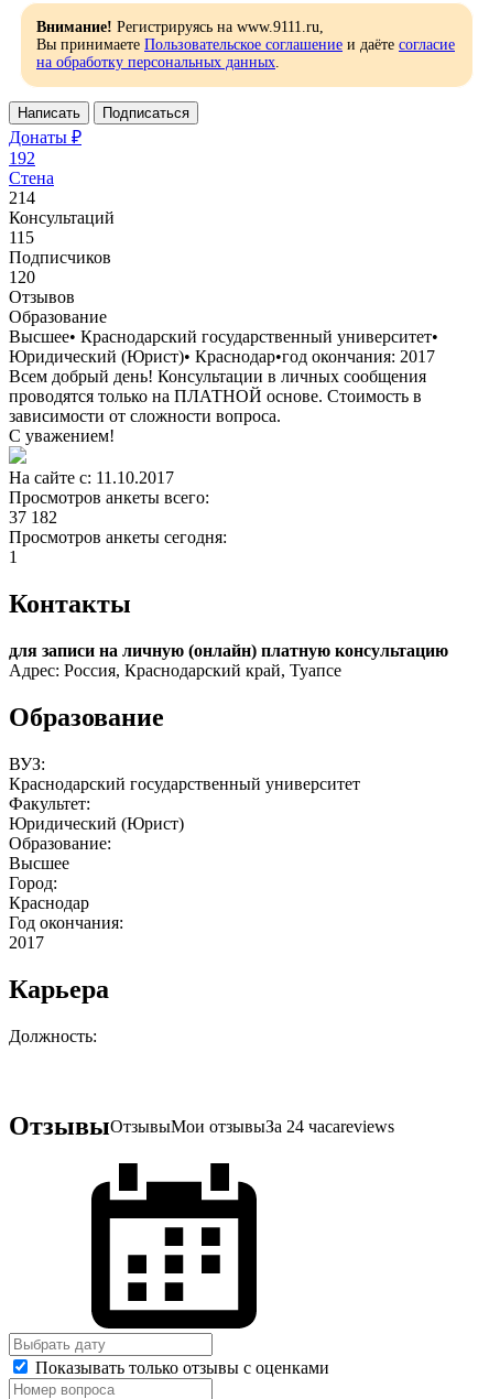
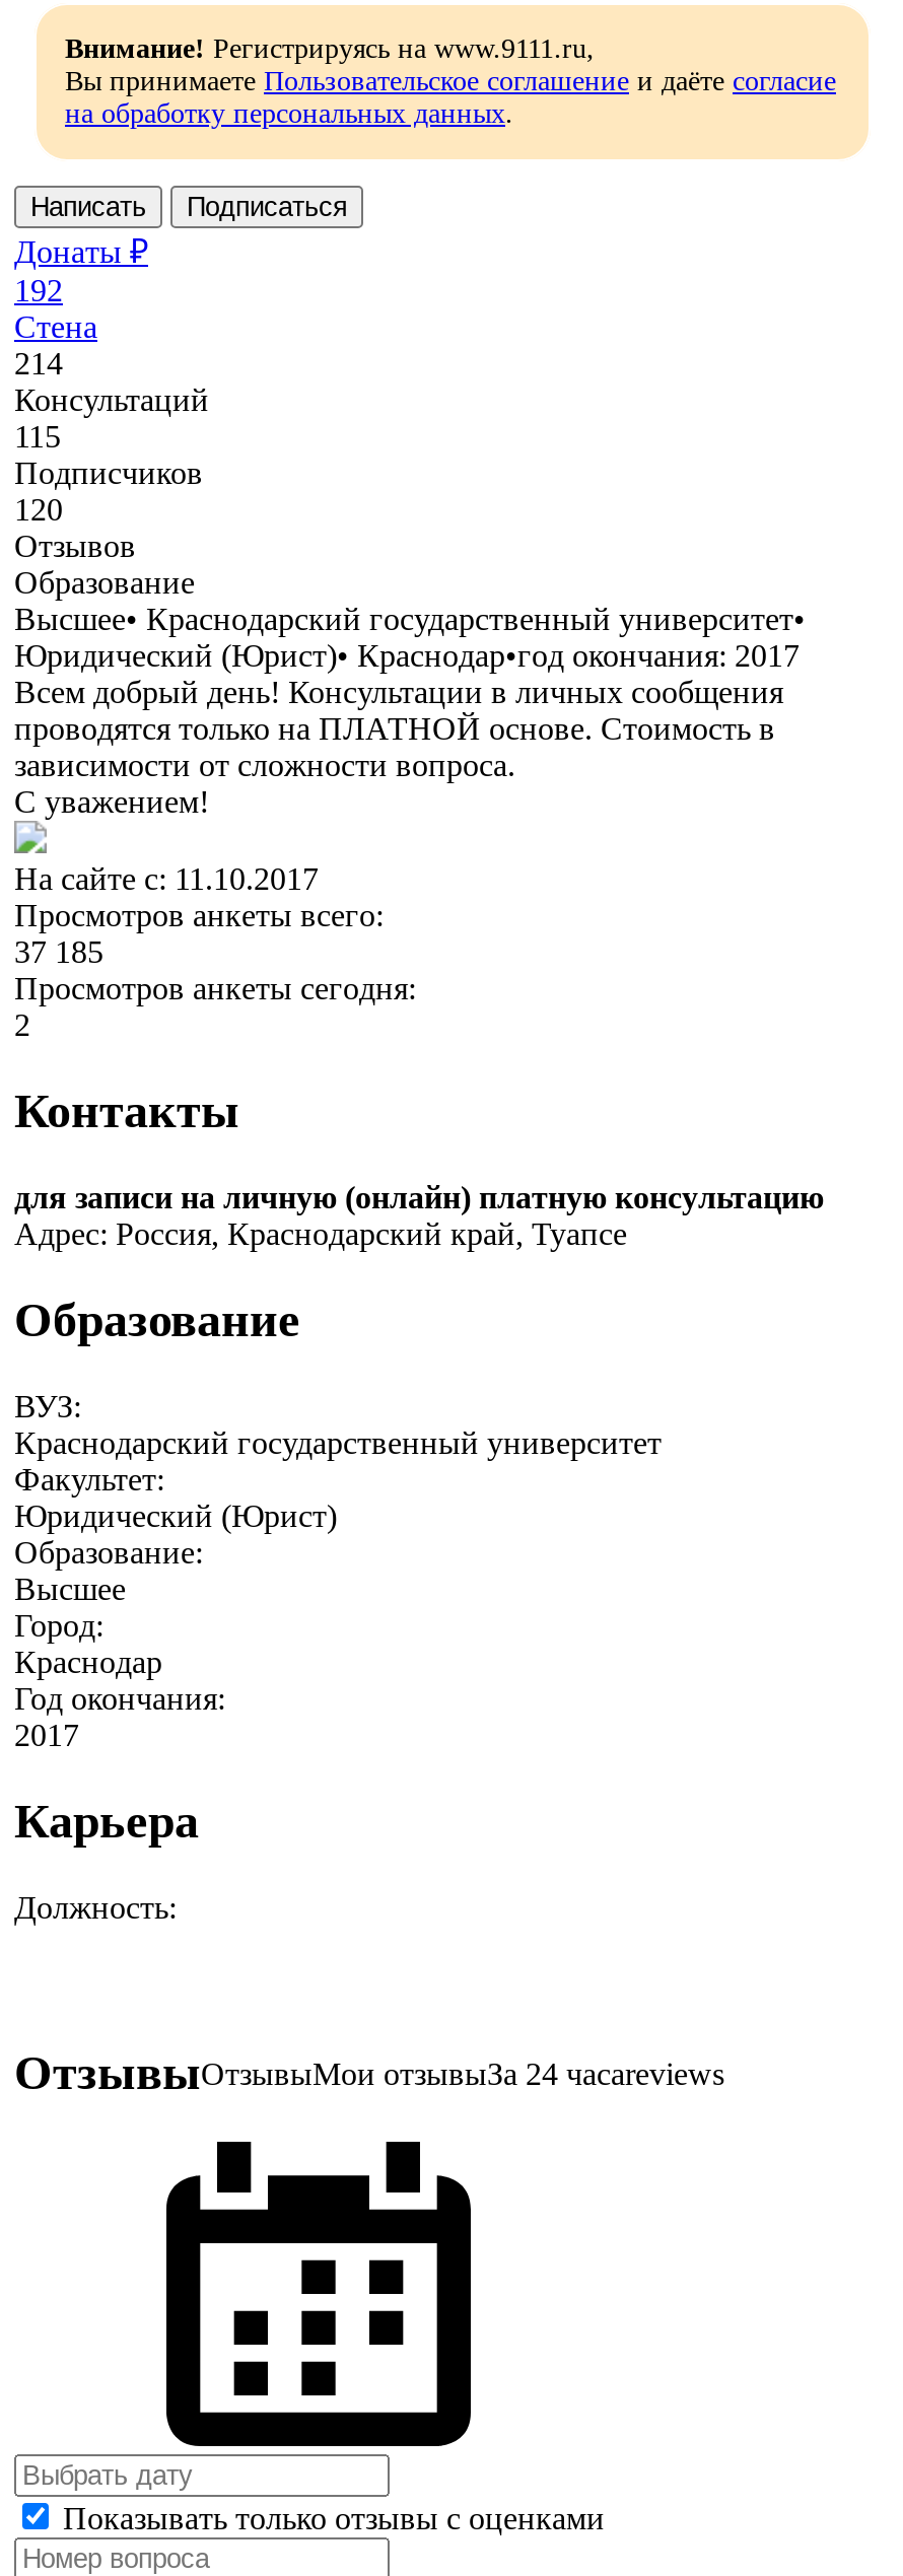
- 37 182
+ 37 185

- 1
+ 2
